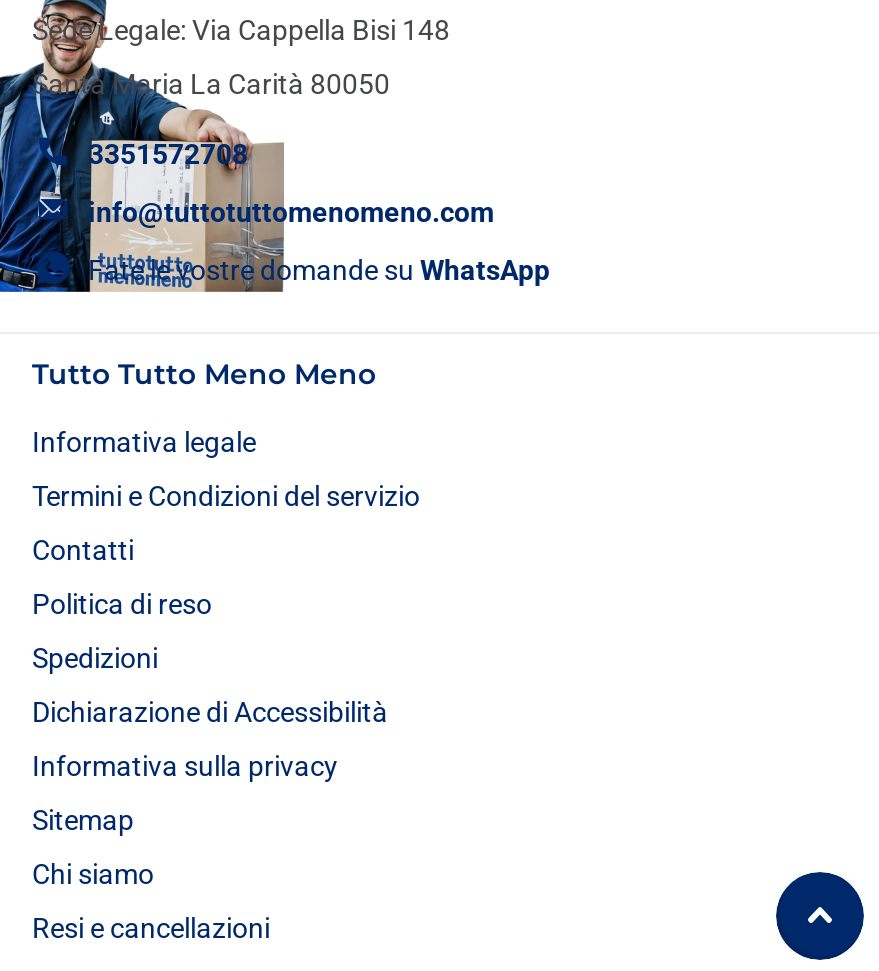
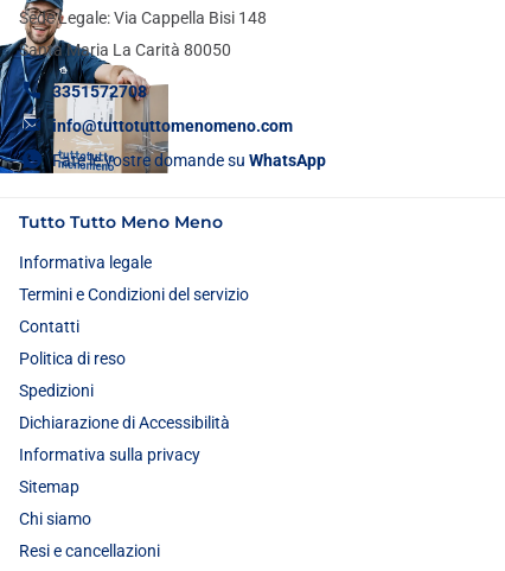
- [image]
